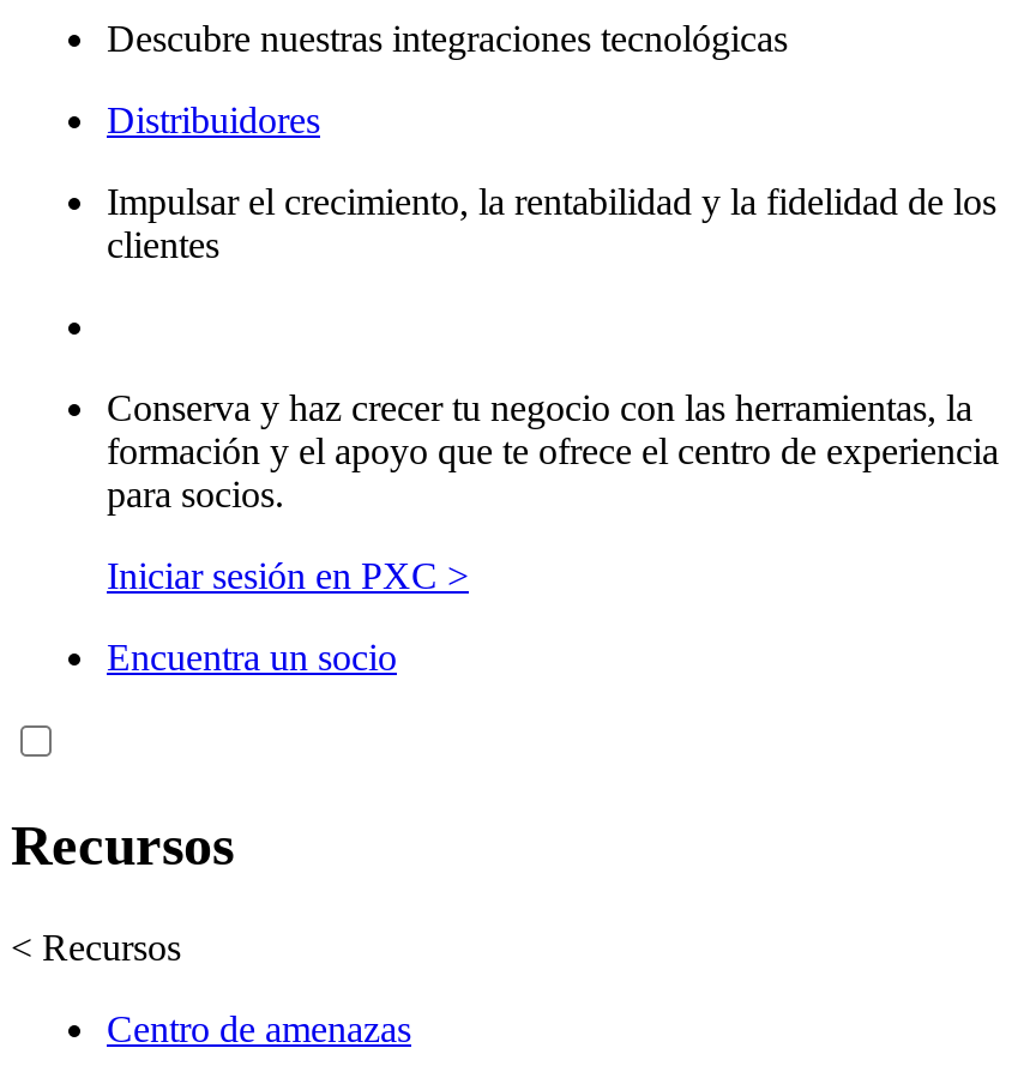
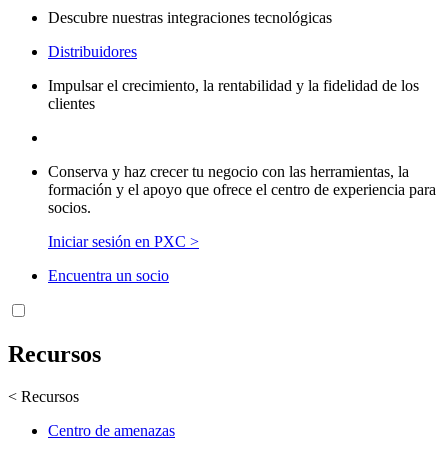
- formación y el apoyo que te ofrece el centro de experiencia
- para socios.
+ formación y el apoyo que ofrece el centro de experiencia para
+ socios.
